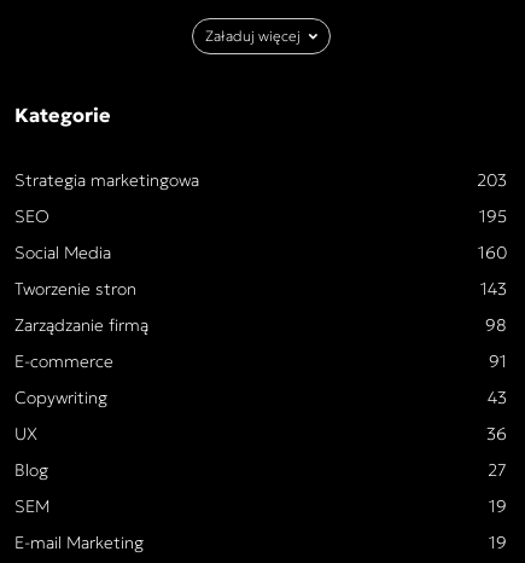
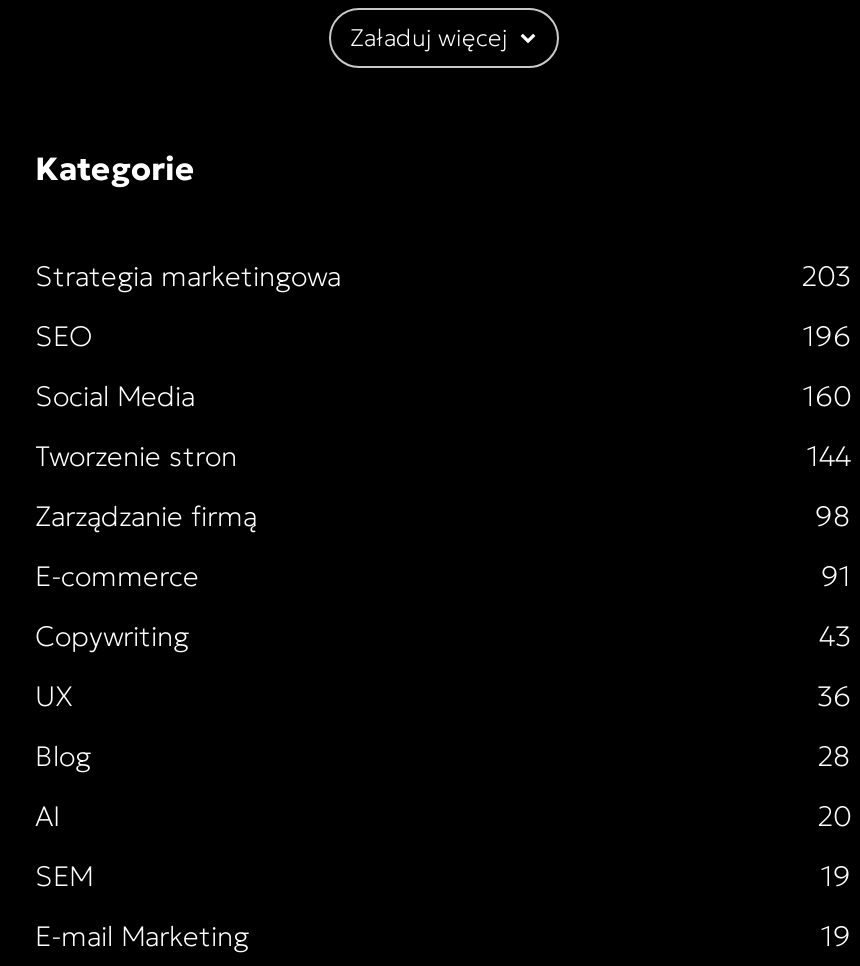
- 195
+ 196

- 143
+ 144

- 27
+ 28
+ AI
+ 20
